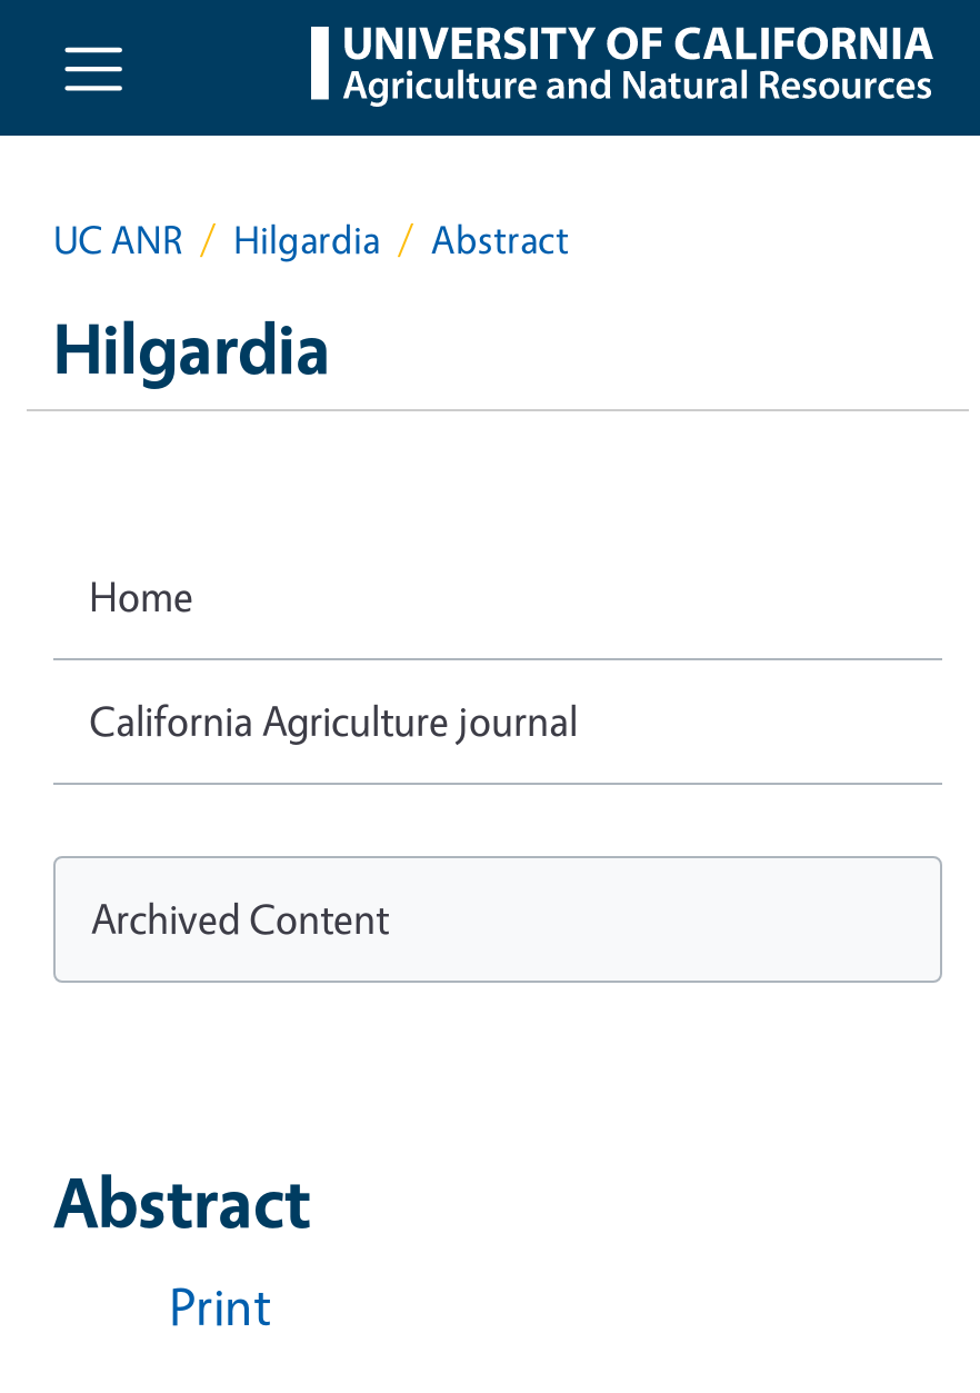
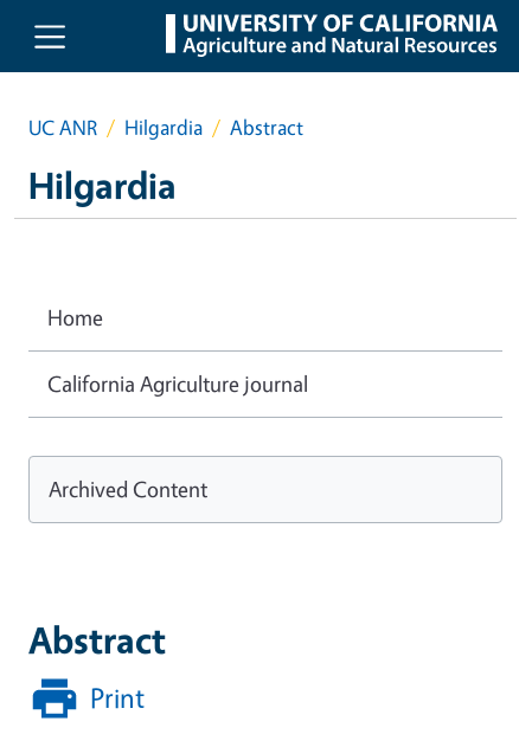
+ [image]
